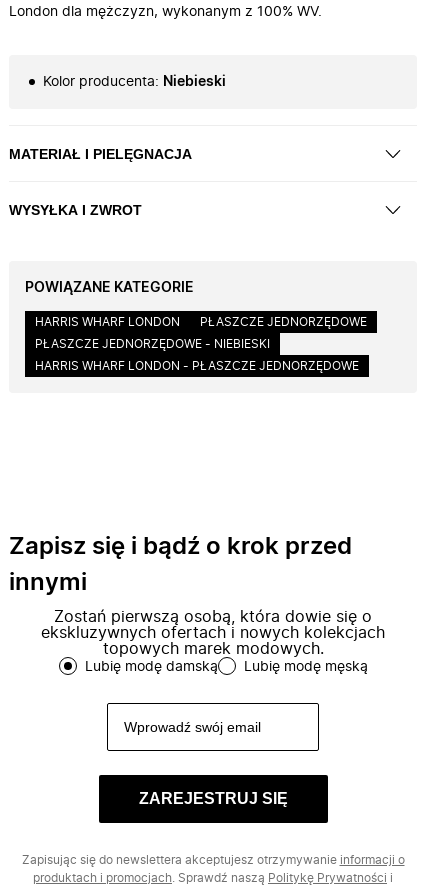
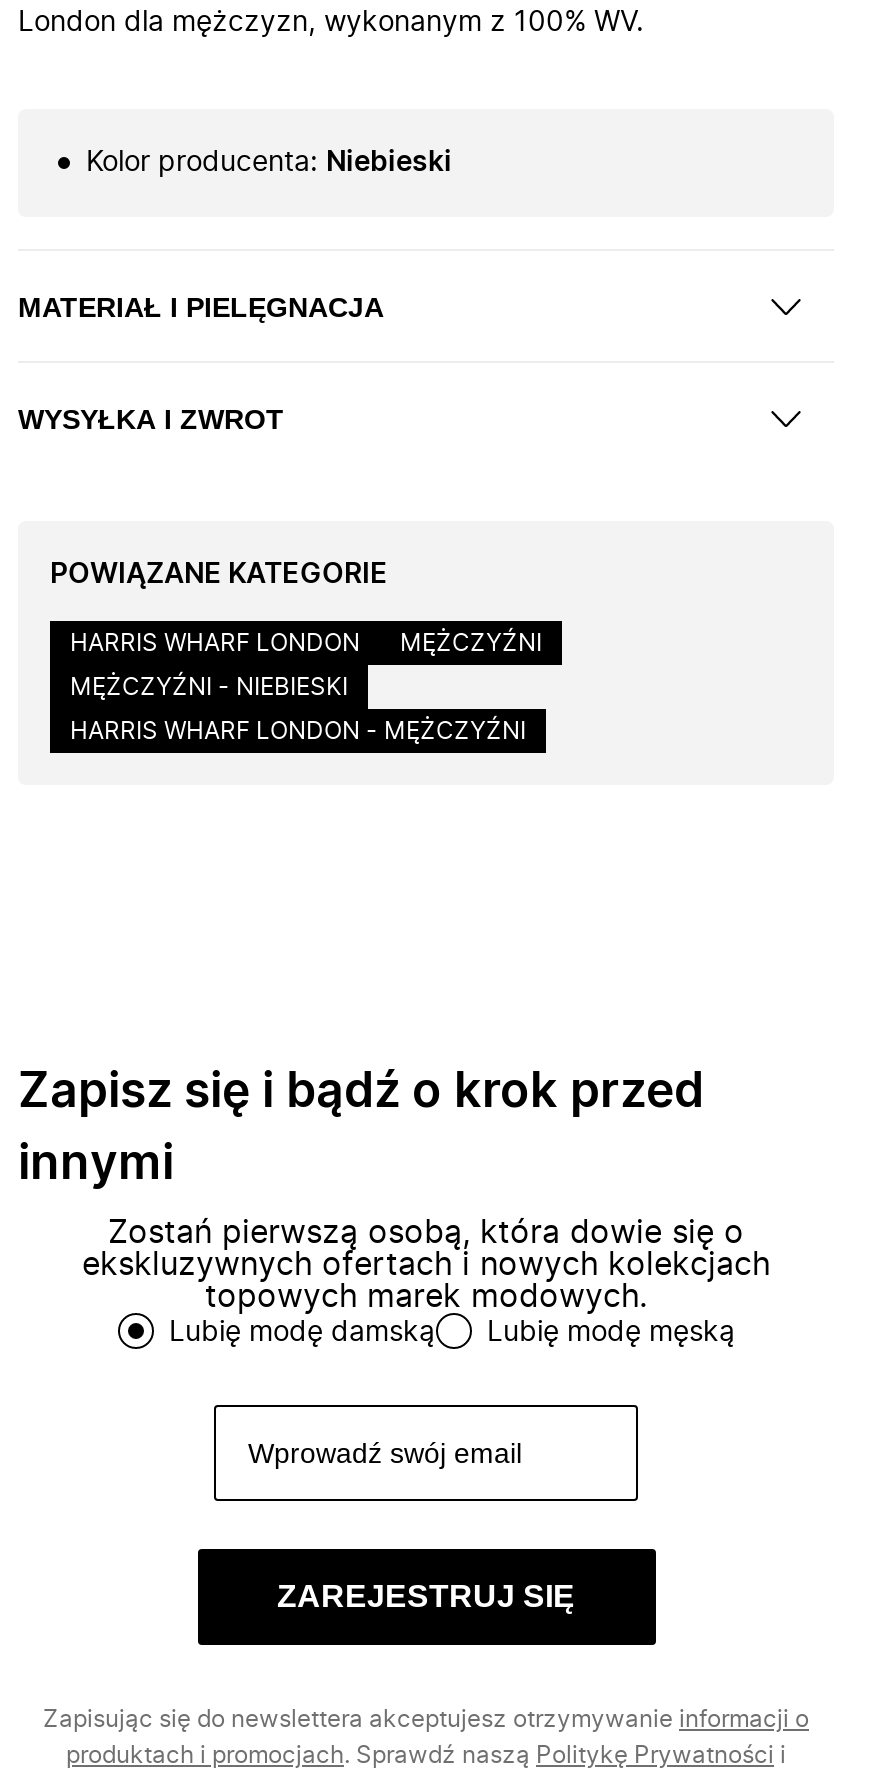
- PŁASZCZE JEDNORZĘDOWE
+ MĘŻCZYŹNI

- PŁASZCZE JEDNORZĘDOWE - NIEBIESKI
+ MĘŻCZYŹNI - NIEBIESKI

- HARRIS WHARF LONDON - PŁASZCZE JEDNORZĘDOWE
+ HARRIS WHARF LONDON - MĘŻCZYŹNI
